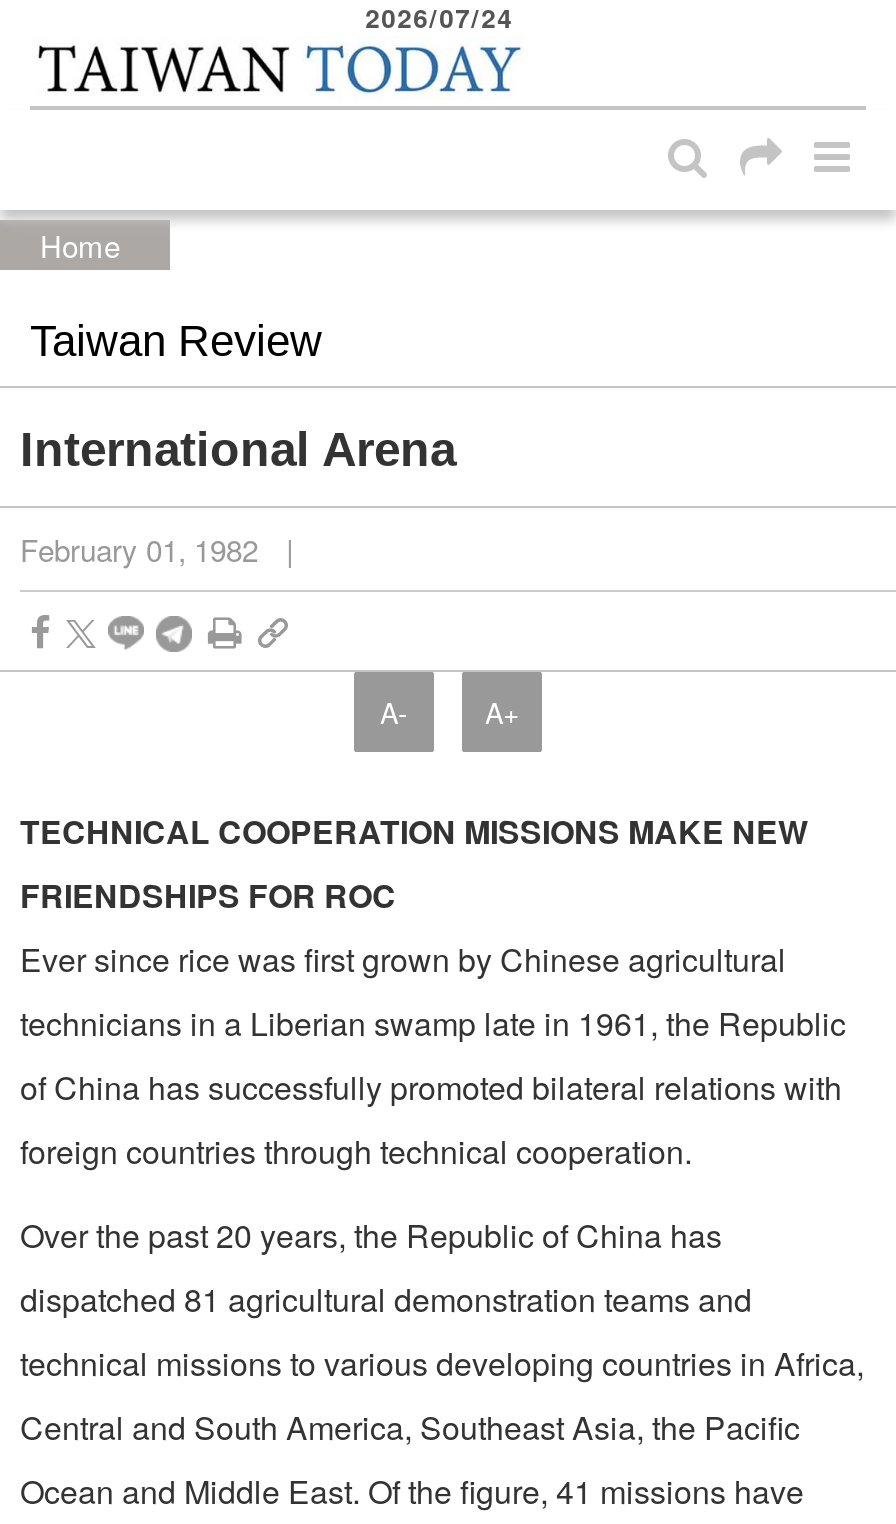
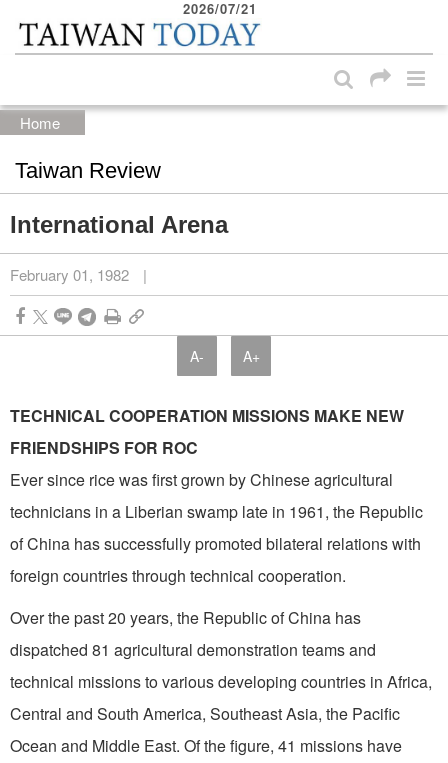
- 2026/07/24
+ 2026/07/21
